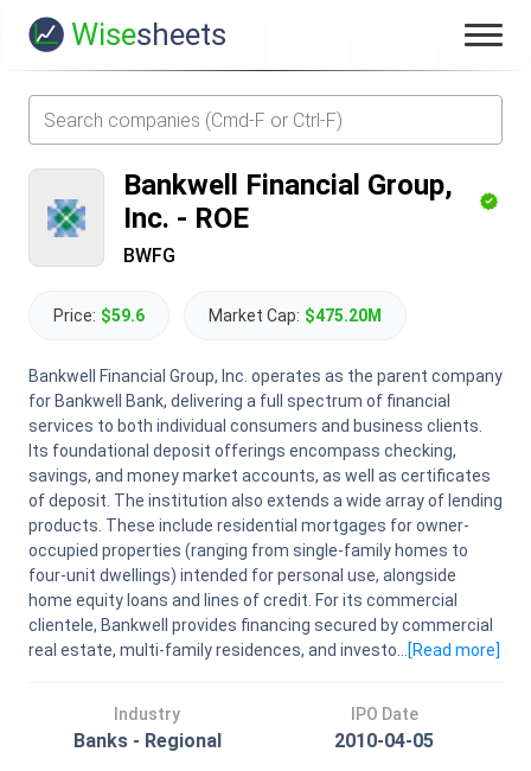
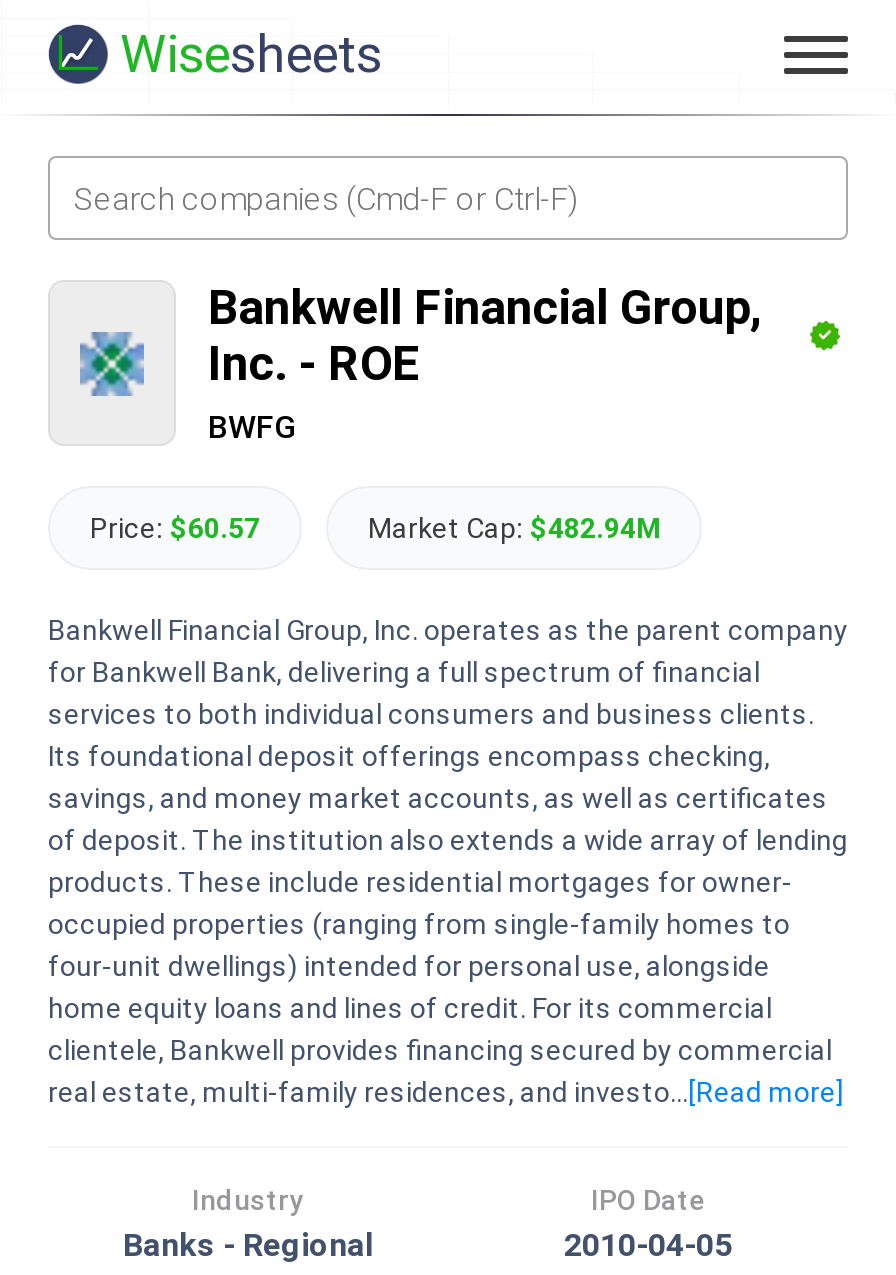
- Price: $59.6
+ Price: $60.57

- Market Cap: $475.20M
+ Market Cap: $482.94M
